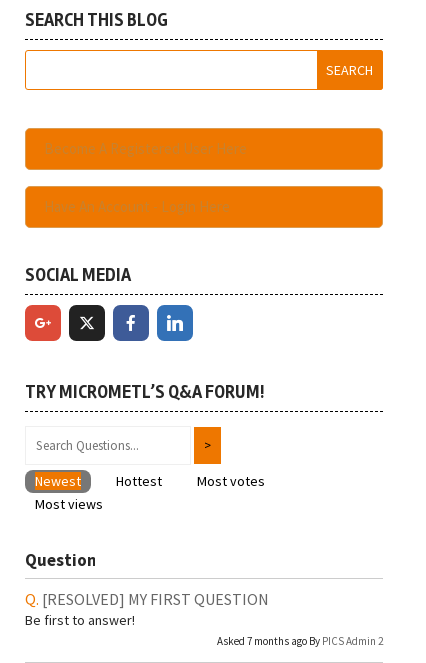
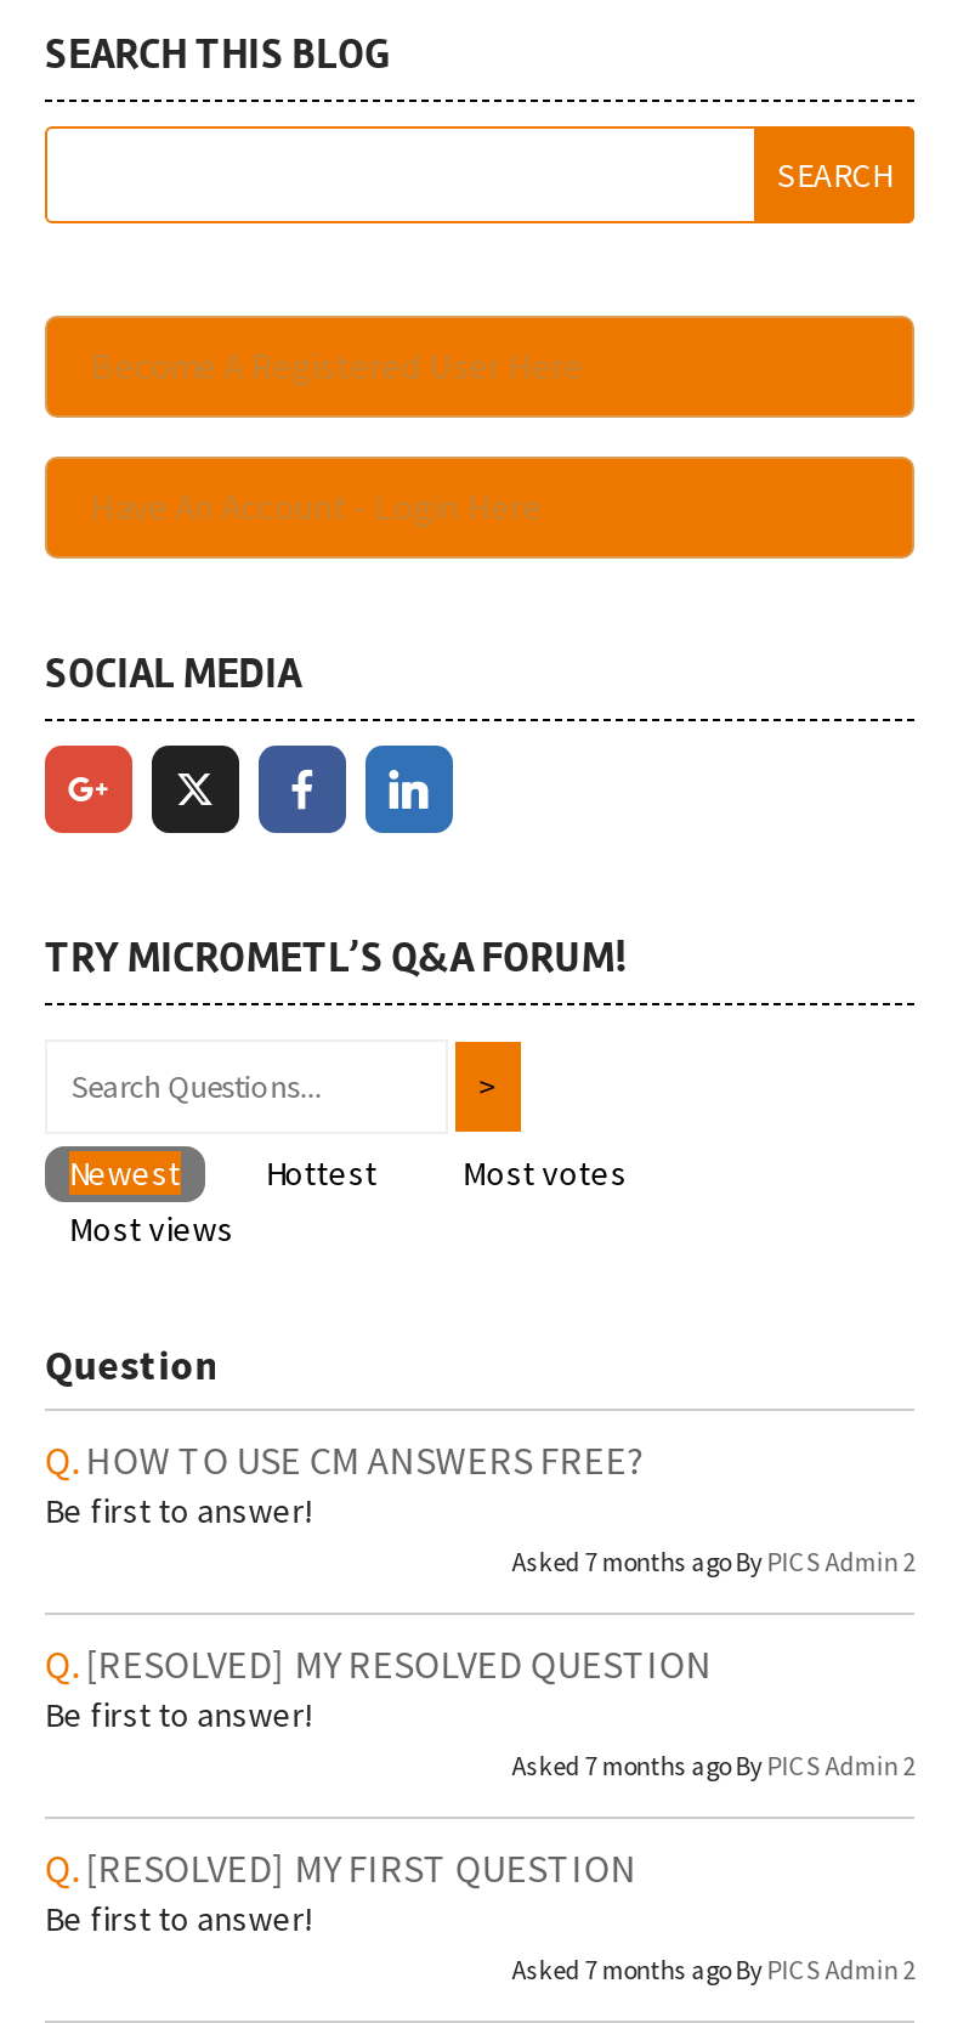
+ HOW TO USE CM ANSWERS FREE?
+ Be first to answer!
+ Asked 7 months ago By PICS Admin 2
+ [RESOLVED] MY RESOLVED QUESTION
+ Be first to answer!
+ Asked 7 months ago By PICS Admin 2
